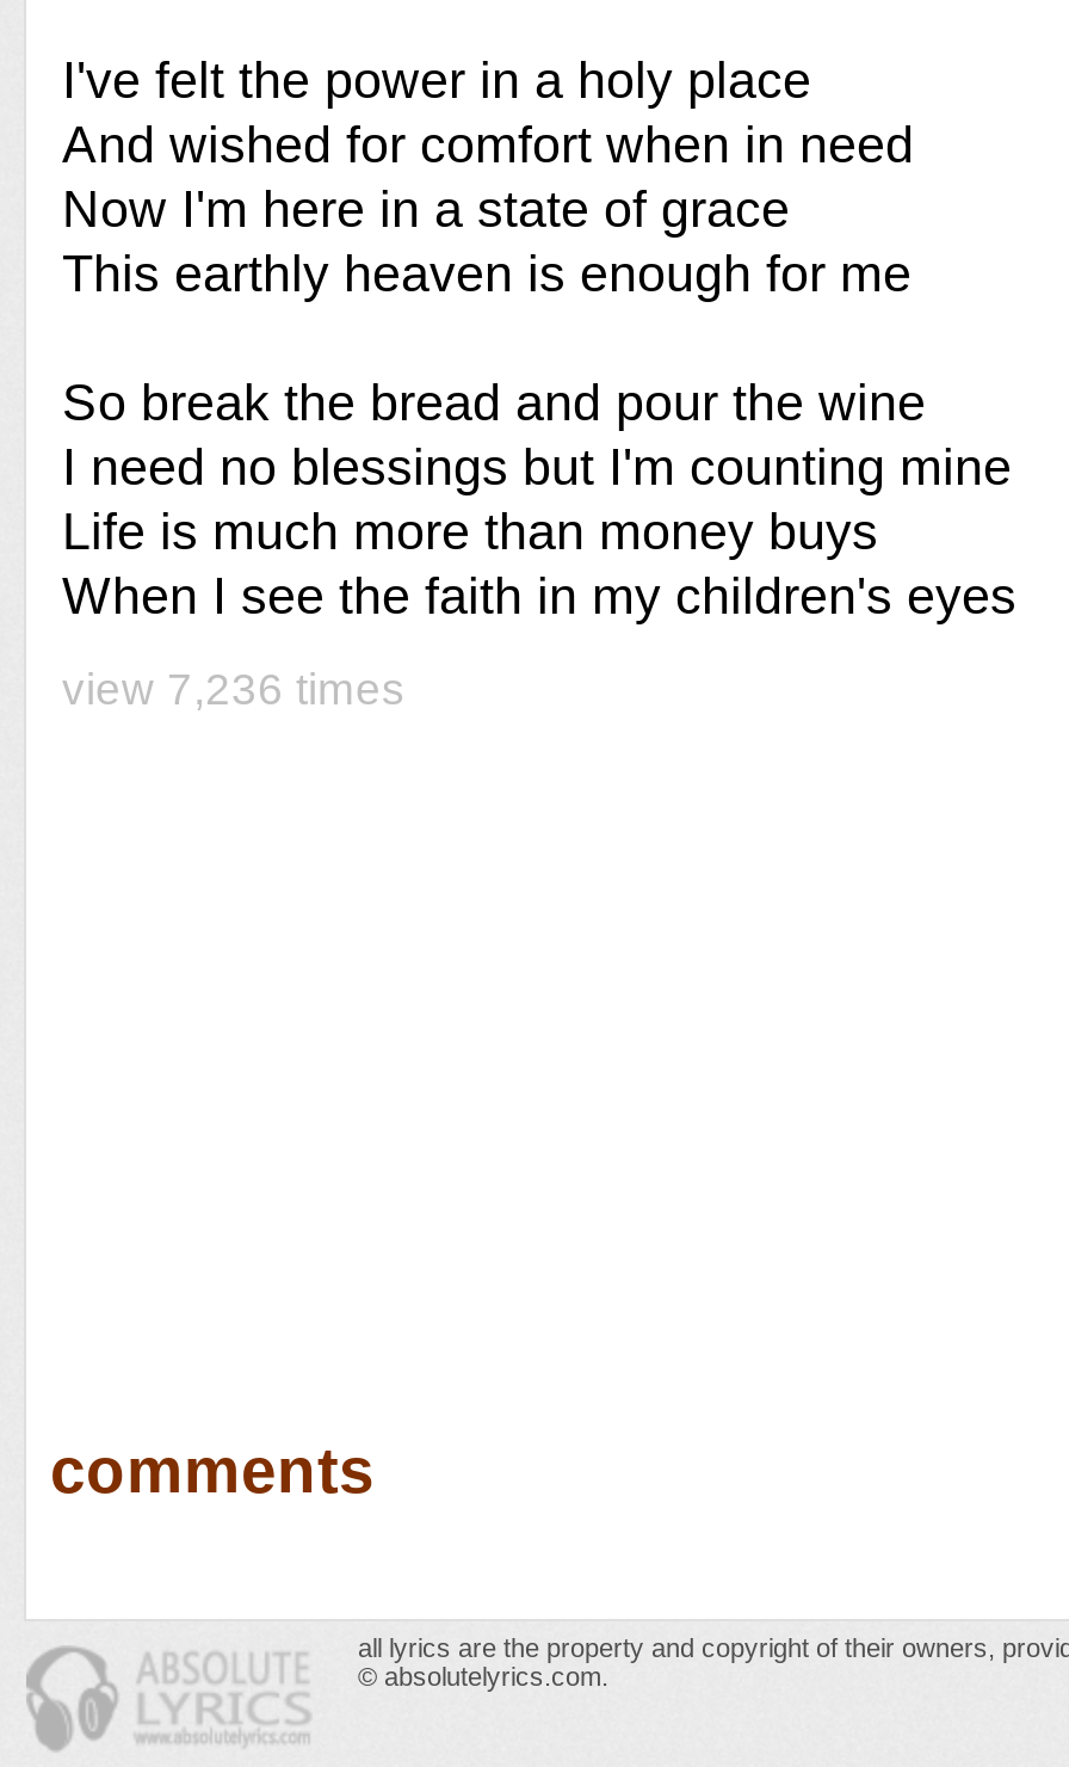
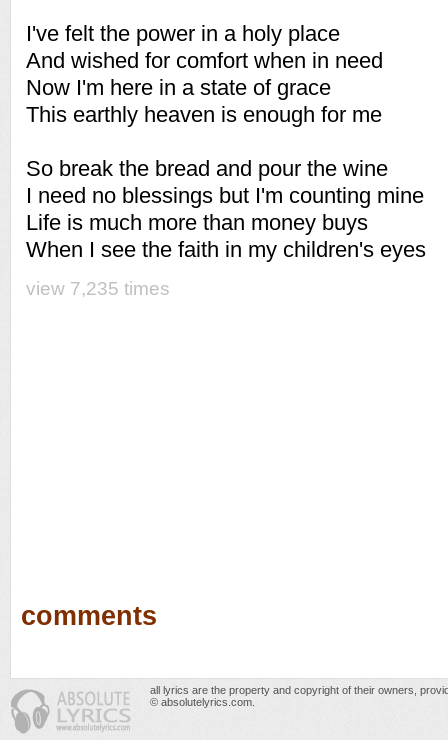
- view 7,236 times
+ view 7,235 times
